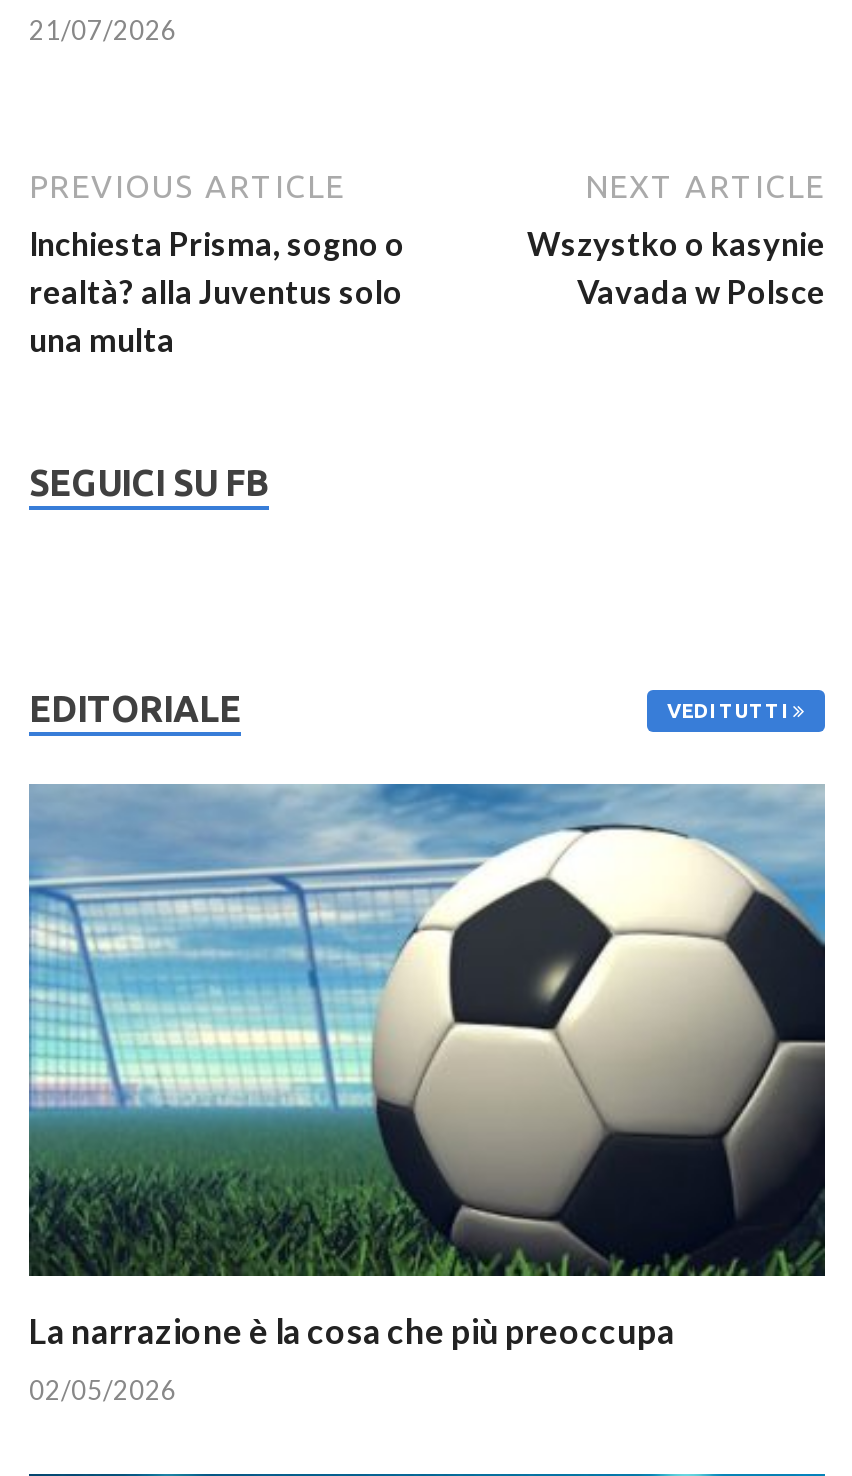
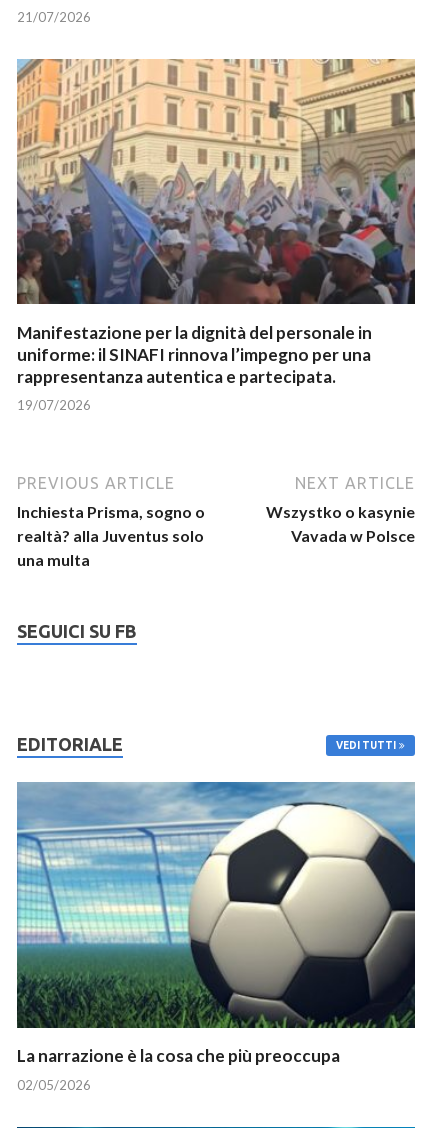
+ [image]
+ Manifestazione per la dignità del personale in
+ uniforme: il SINAFI rinnova l’impegno per una
+ rappresentanza autentica e partecipata.
+ 19/07/2026
